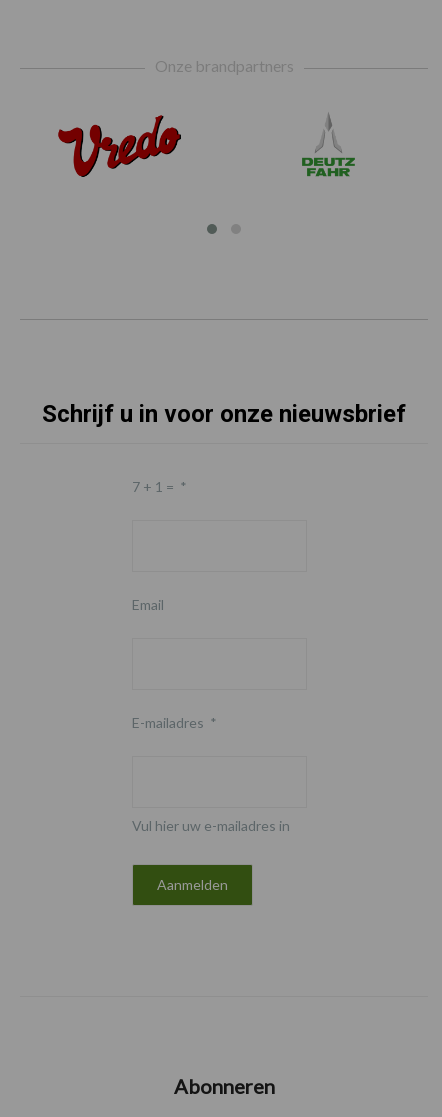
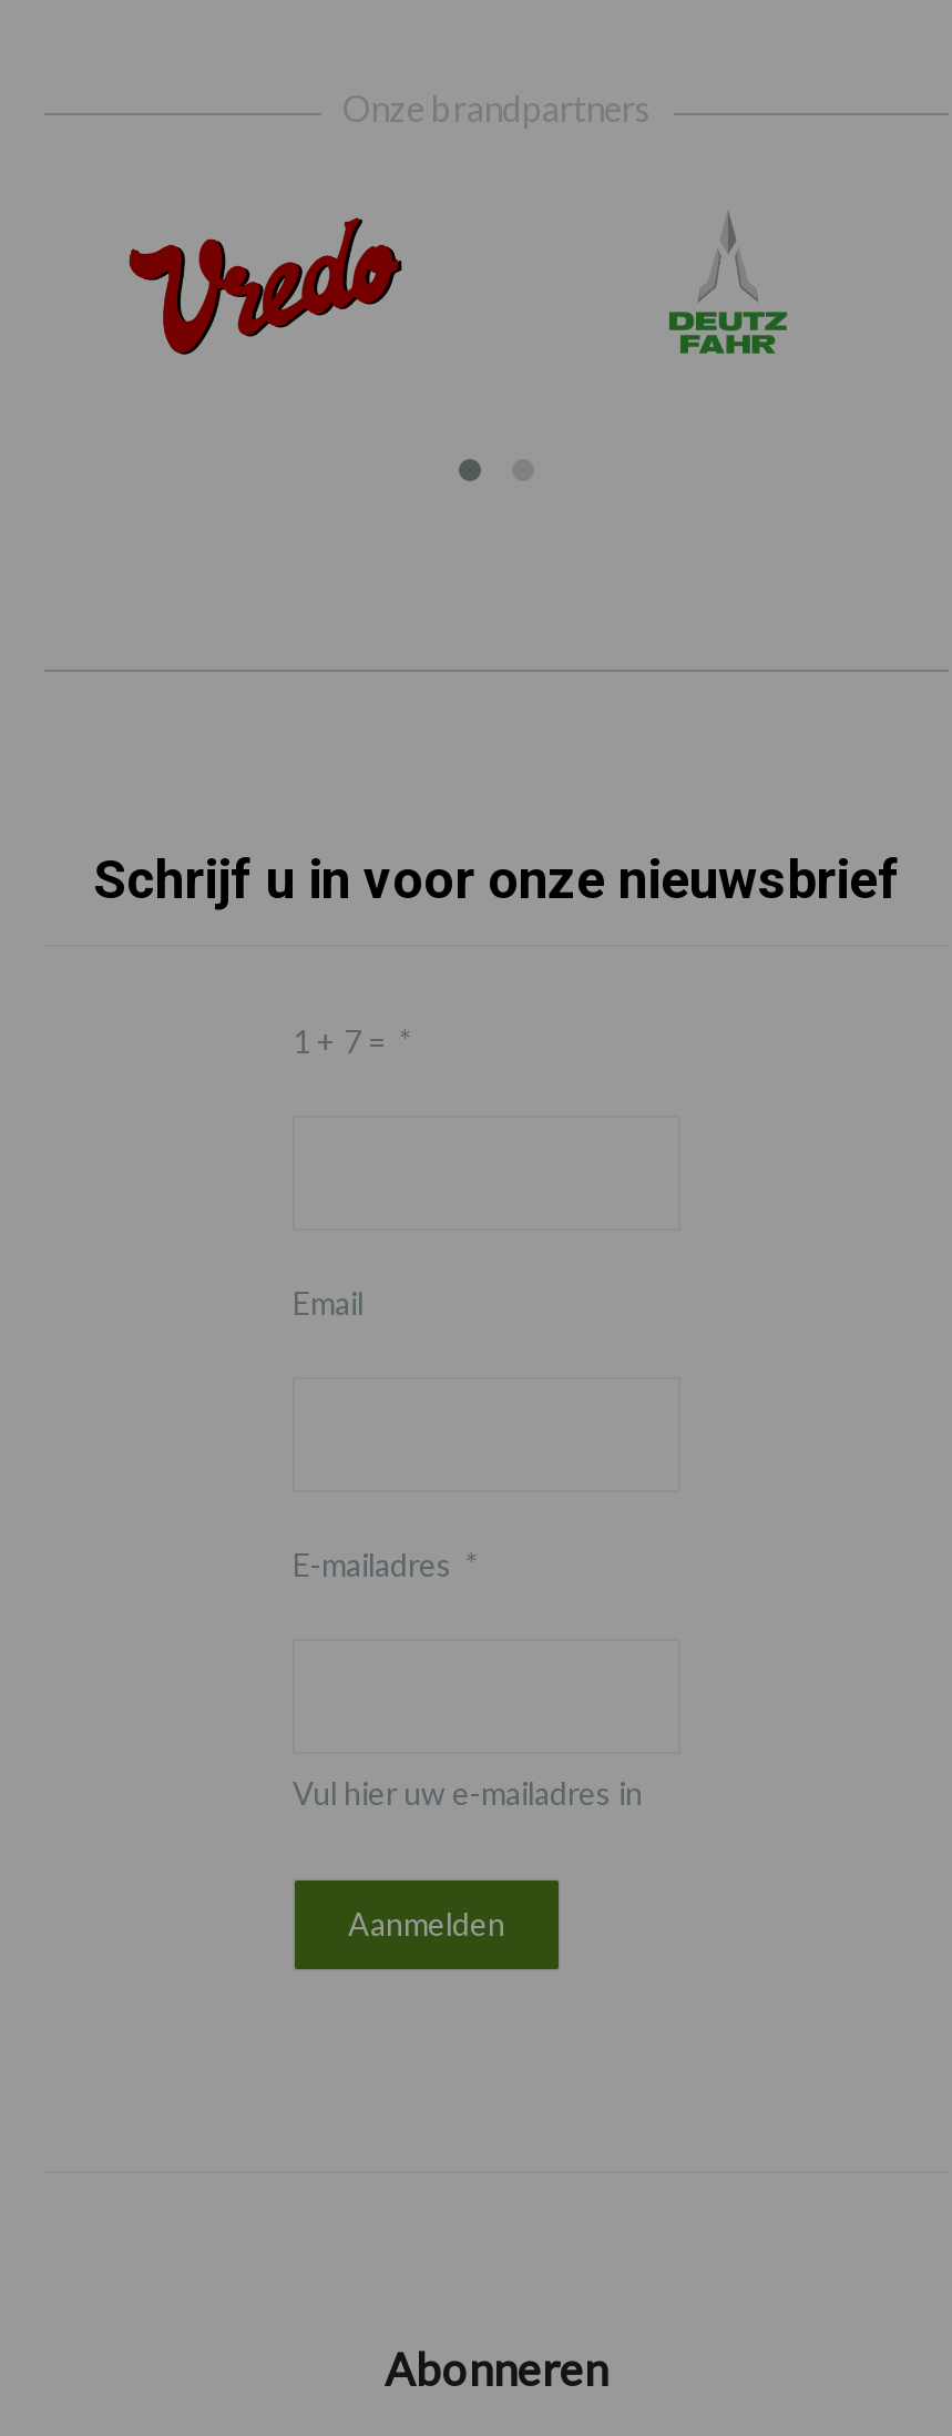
- 7 + 1 = *
+ 1 + 7 = *
